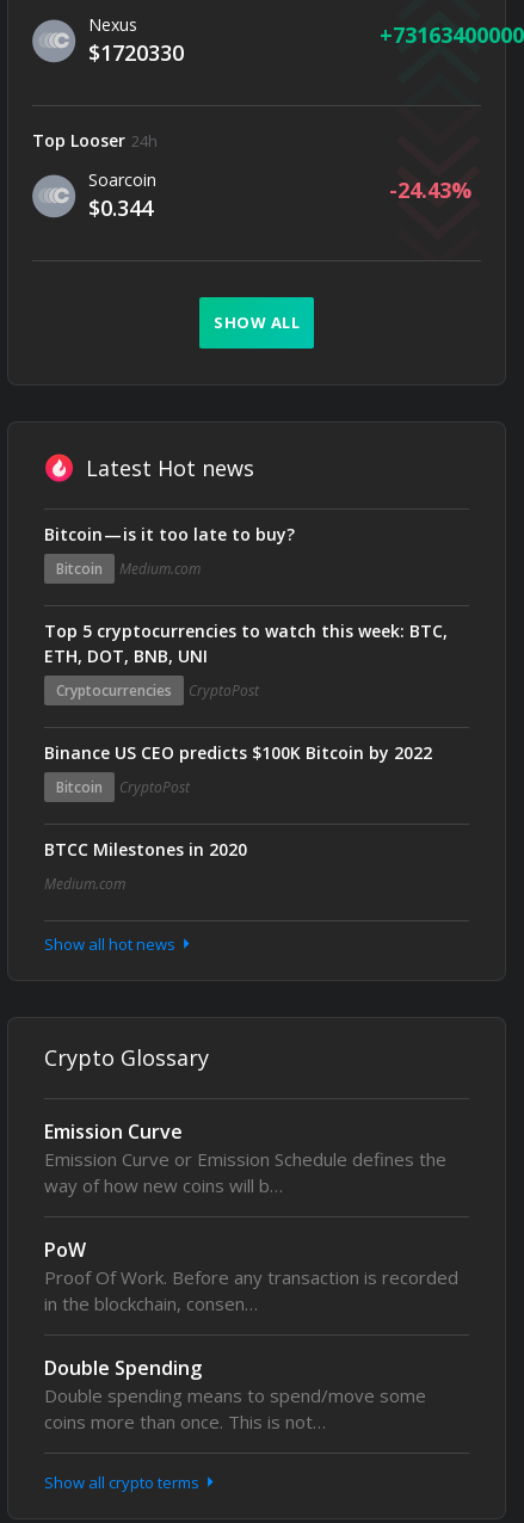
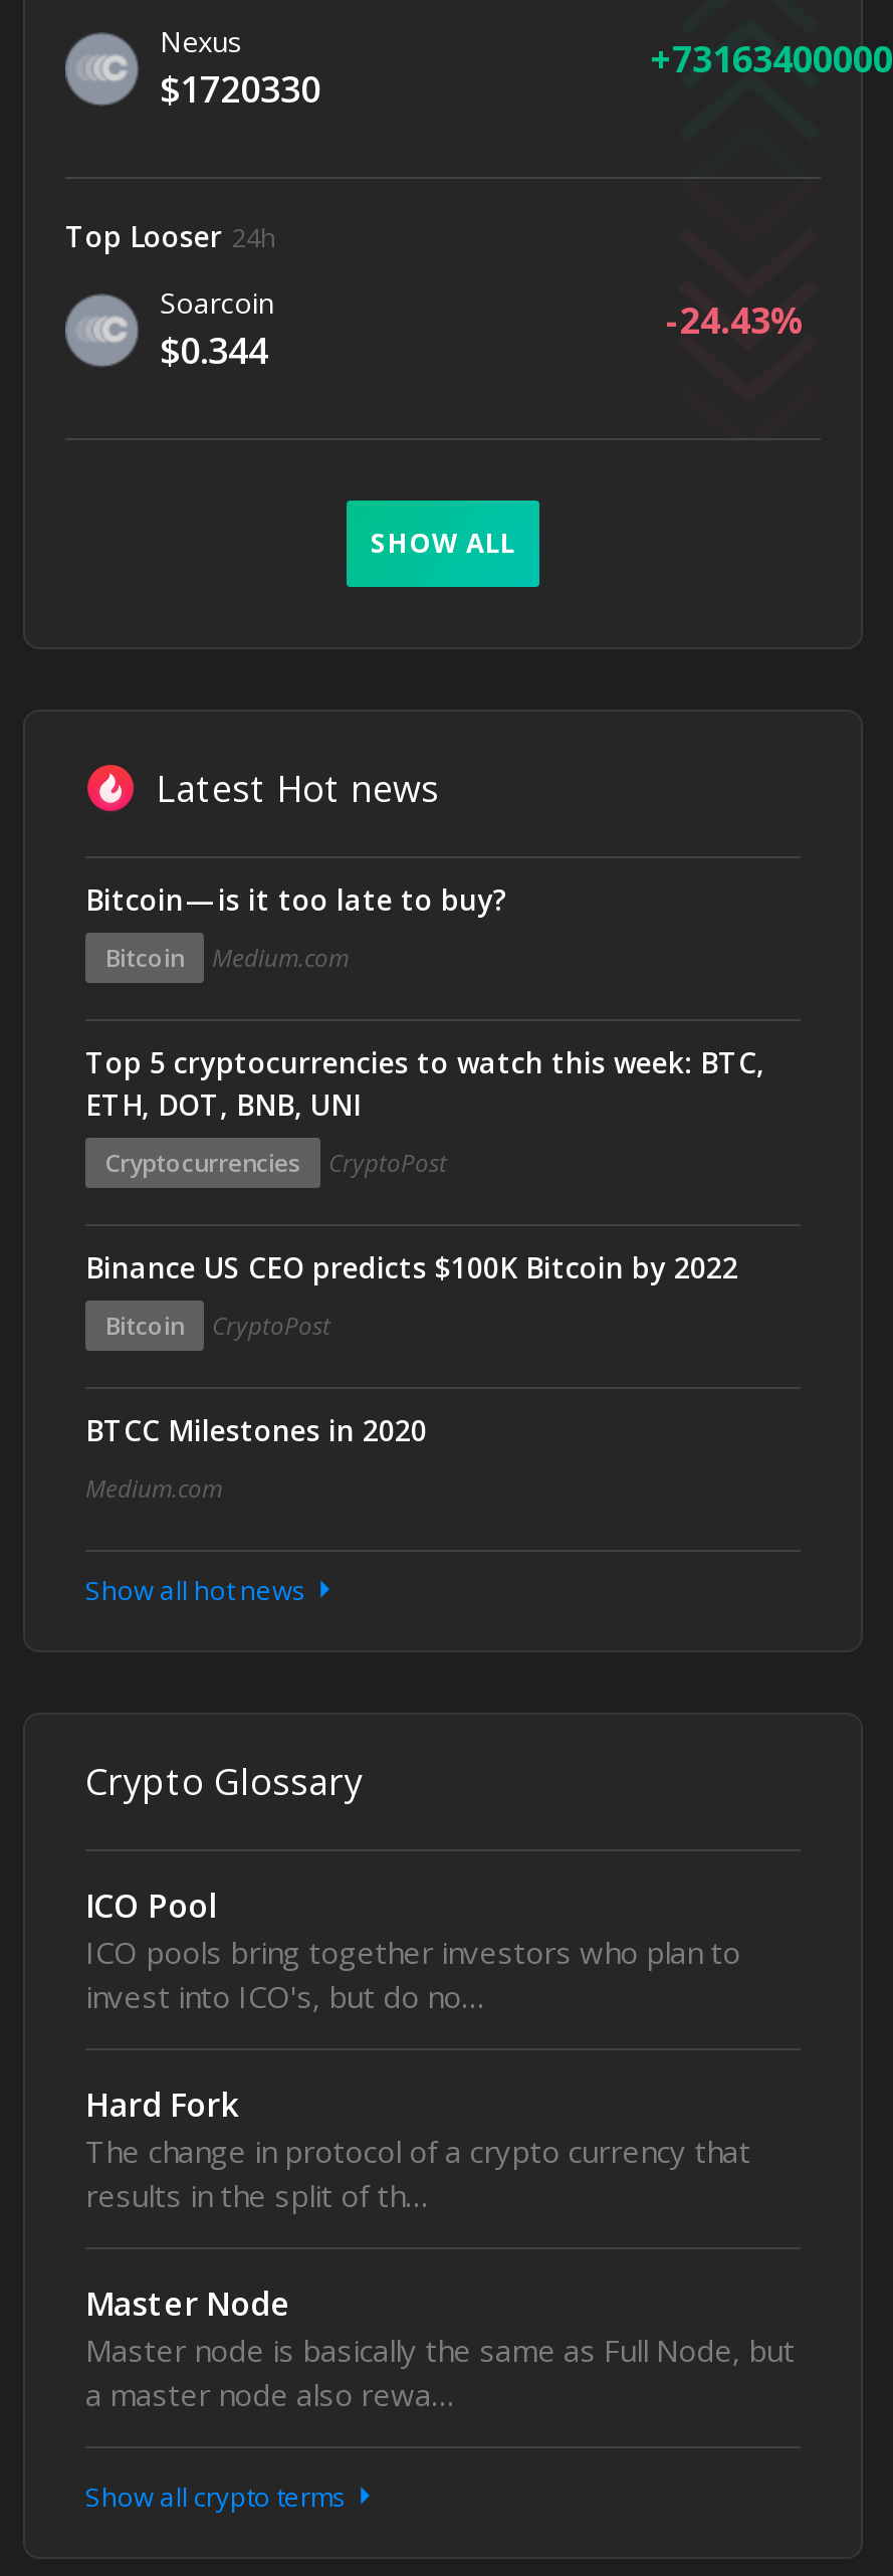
- Emission Curve
- Emission Curve or Emission Schedule defines the
- way of how new coins will b…
+ ICO Pool
+ ICO pools bring together investors who plan to
+ invest into ICO's, but do no…

- PoW
- Proof Of Work. Before any transaction is recorded
- in the blockchain, consen…
+ Hard Fork
+ The change in protocol of a crypto currency that
+ results in the split of th…

- Double Spending
- Double spending means to spend/move some
- coins more than once. This is not…
+ Master Node
+ Master node is basically the same as Full Node, but
+ a master node also rewa…
